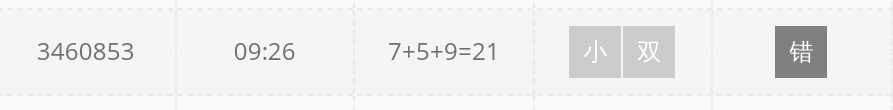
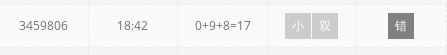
- 3460853
+ 3459806

- 09:26
+ 18:42

- 7+5+9=21
+ 0+9+8=17
